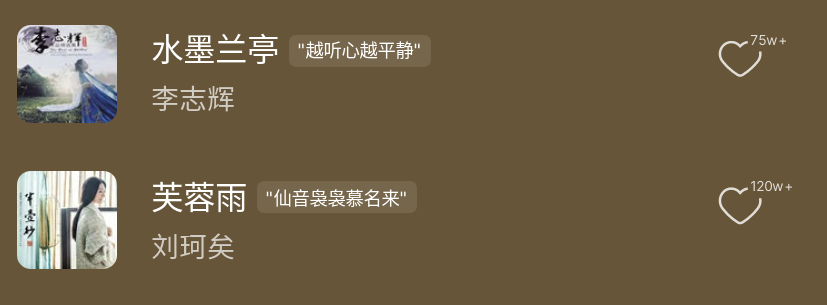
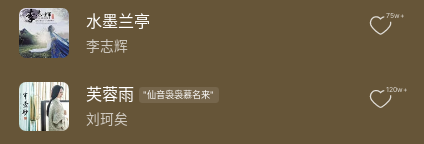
- "越听心越平静"
